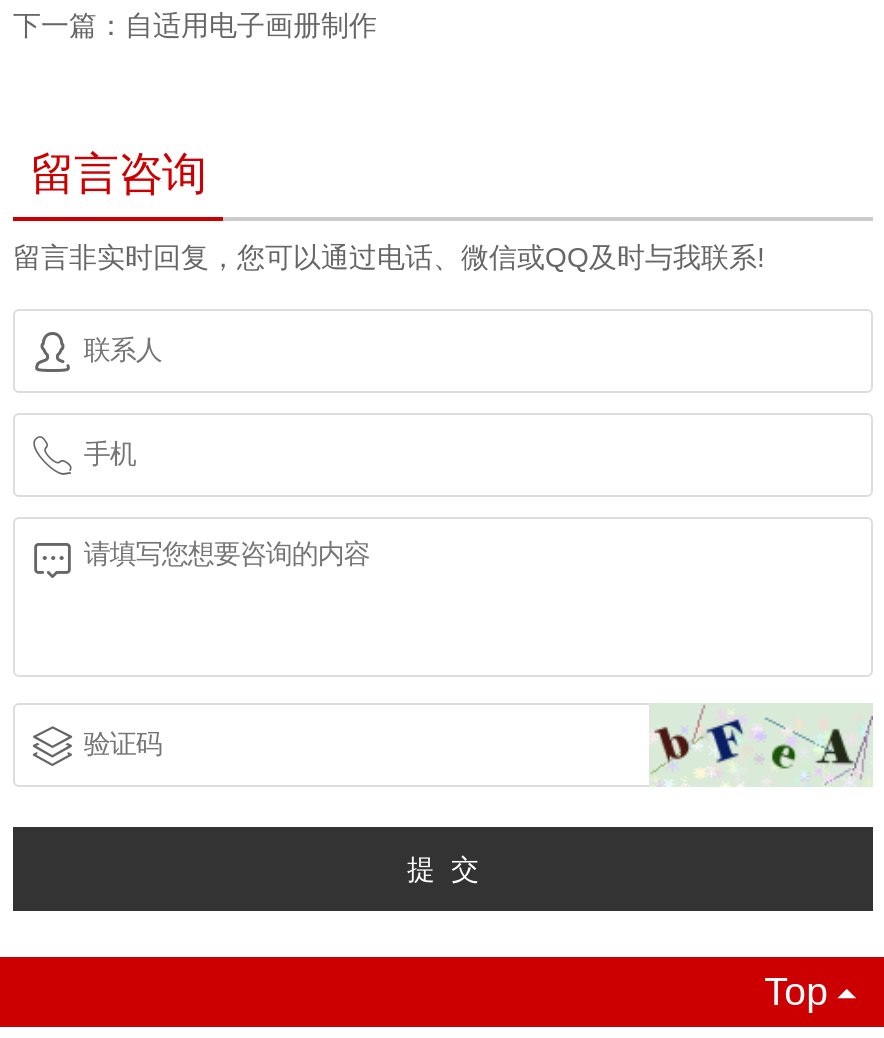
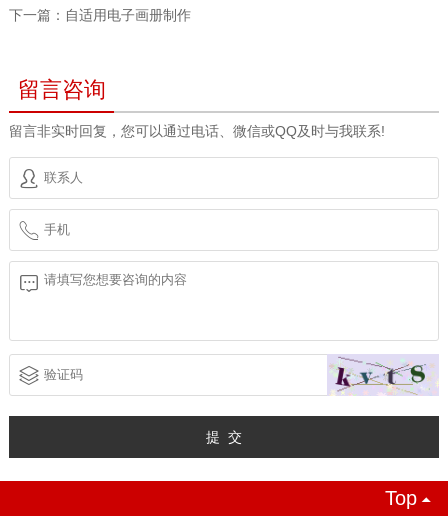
- [image]
+ [image]
